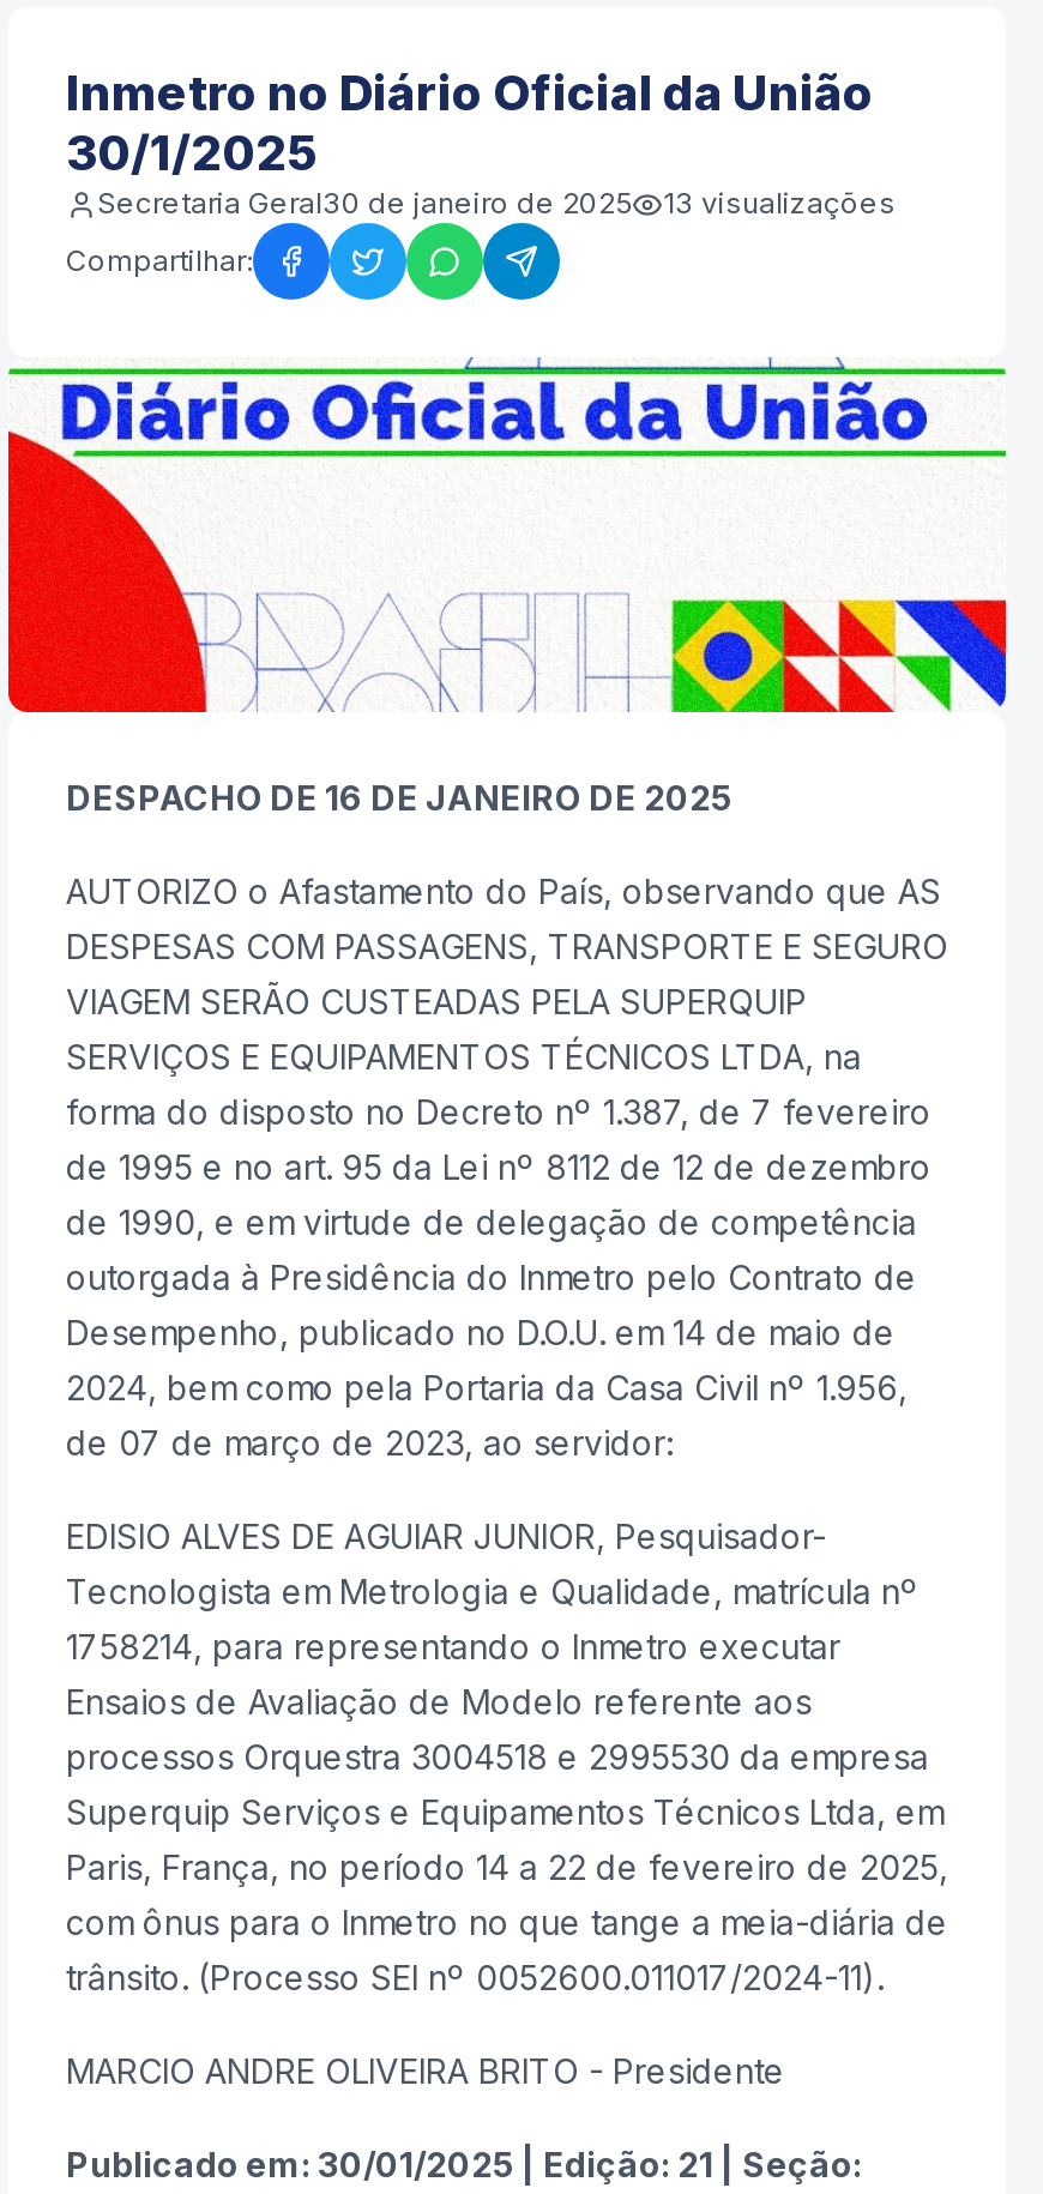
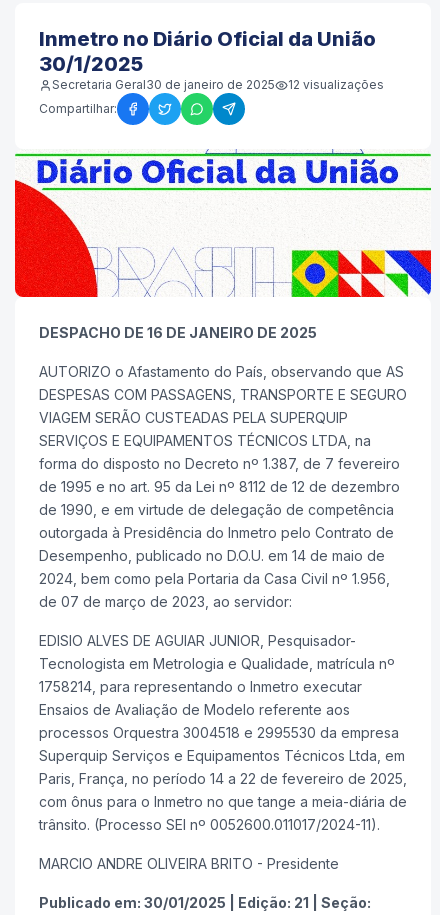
- 13 visualizações
+ 12 visualizações
